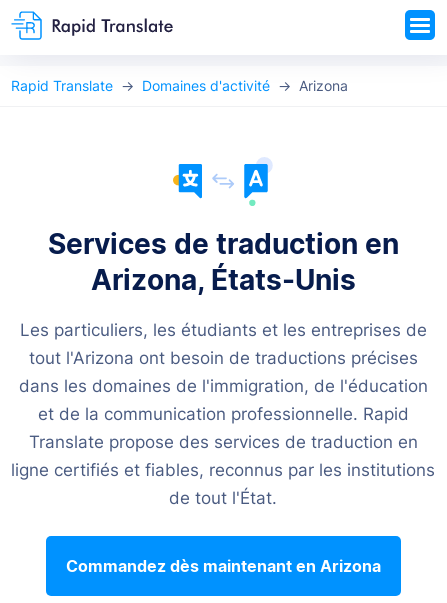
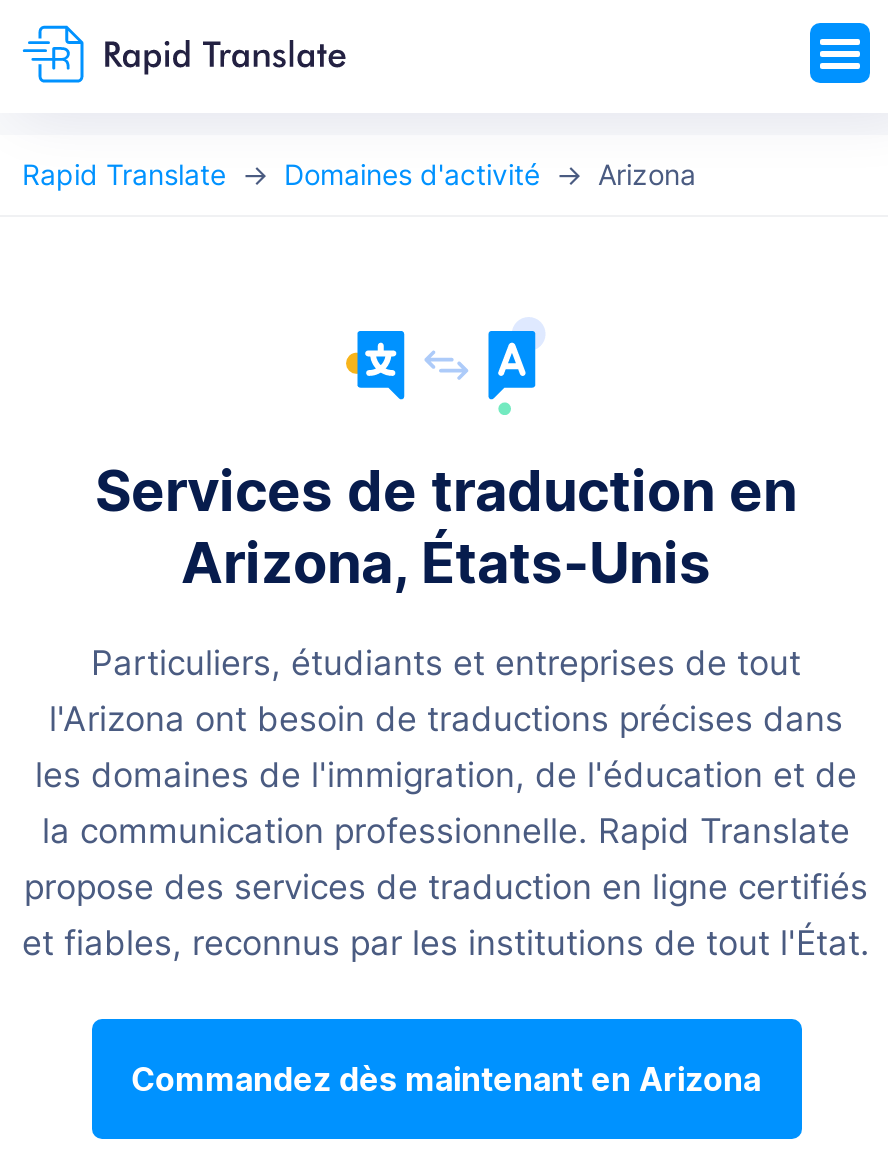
- Les particuliers, les étudiants et les entreprises de
- tout l'Arizona ont besoin de traductions précises
- dans les domaines de l'immigration, de l'éducation
- et de la communication professionnelle. Rapid
- Translate propose des services de traduction en
- ligne certifiés et fiables, reconnus par les institutions
- de tout l'État.
+ Particuliers, étudiants et entreprises de tout
+ l'Arizona ont besoin de traductions précises dans
+ les domaines de l'immigration, de l'éducation et de
+ la communication professionnelle. Rapid Translate
+ propose des services de traduction en ligne certifiés
+ et fiables, reconnus par les institutions de tout l'État.
